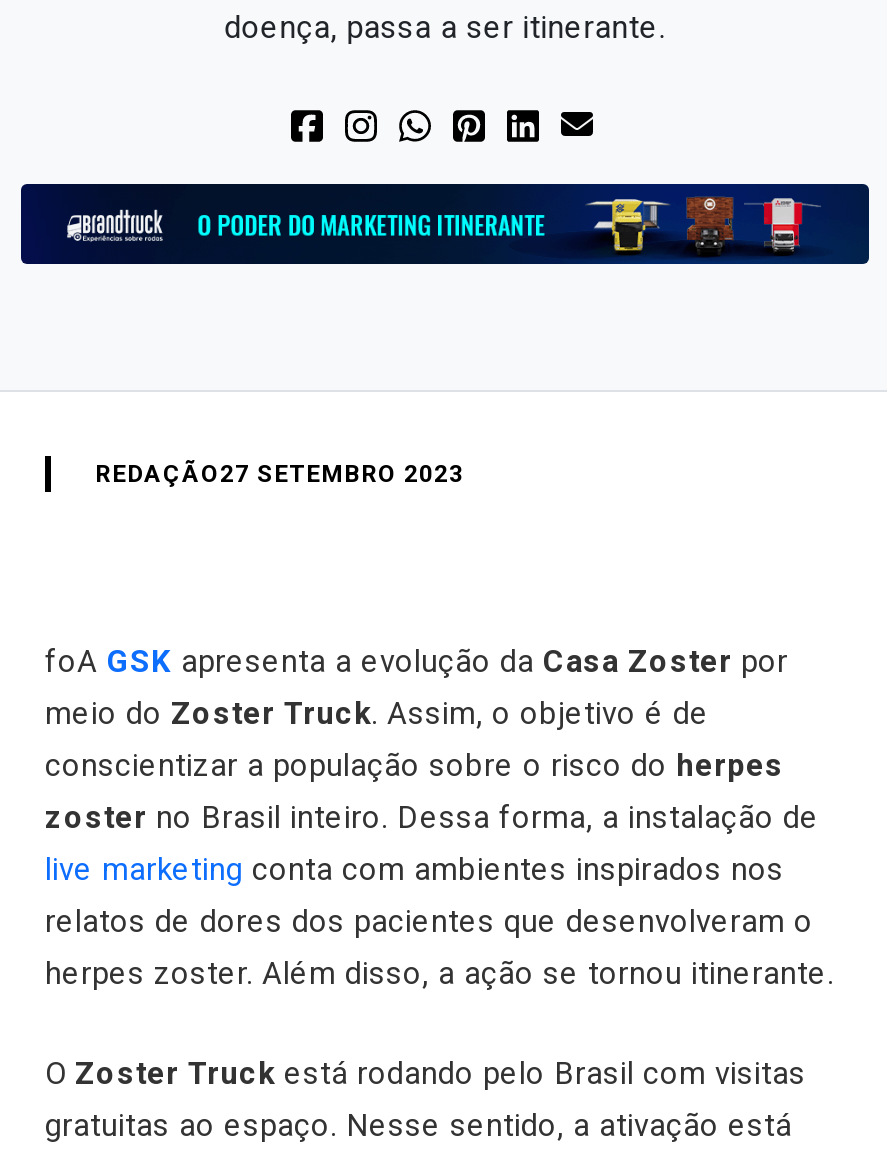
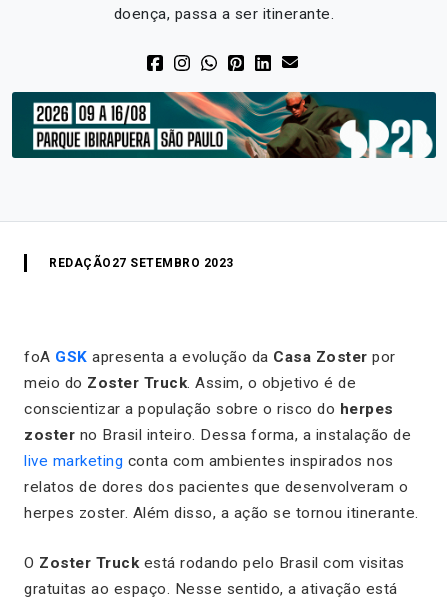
- [image]
+ [image]
